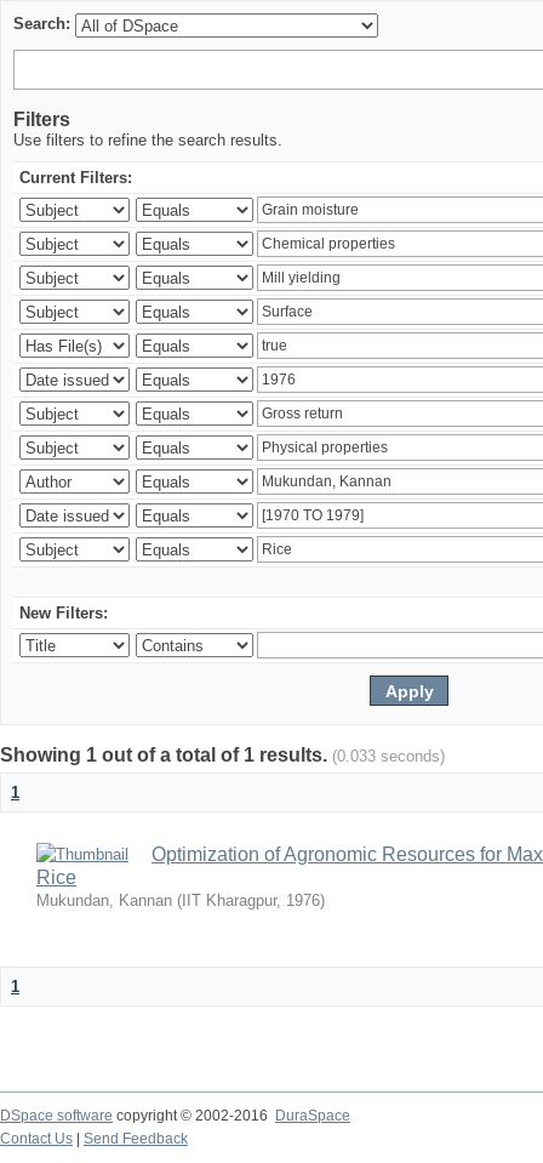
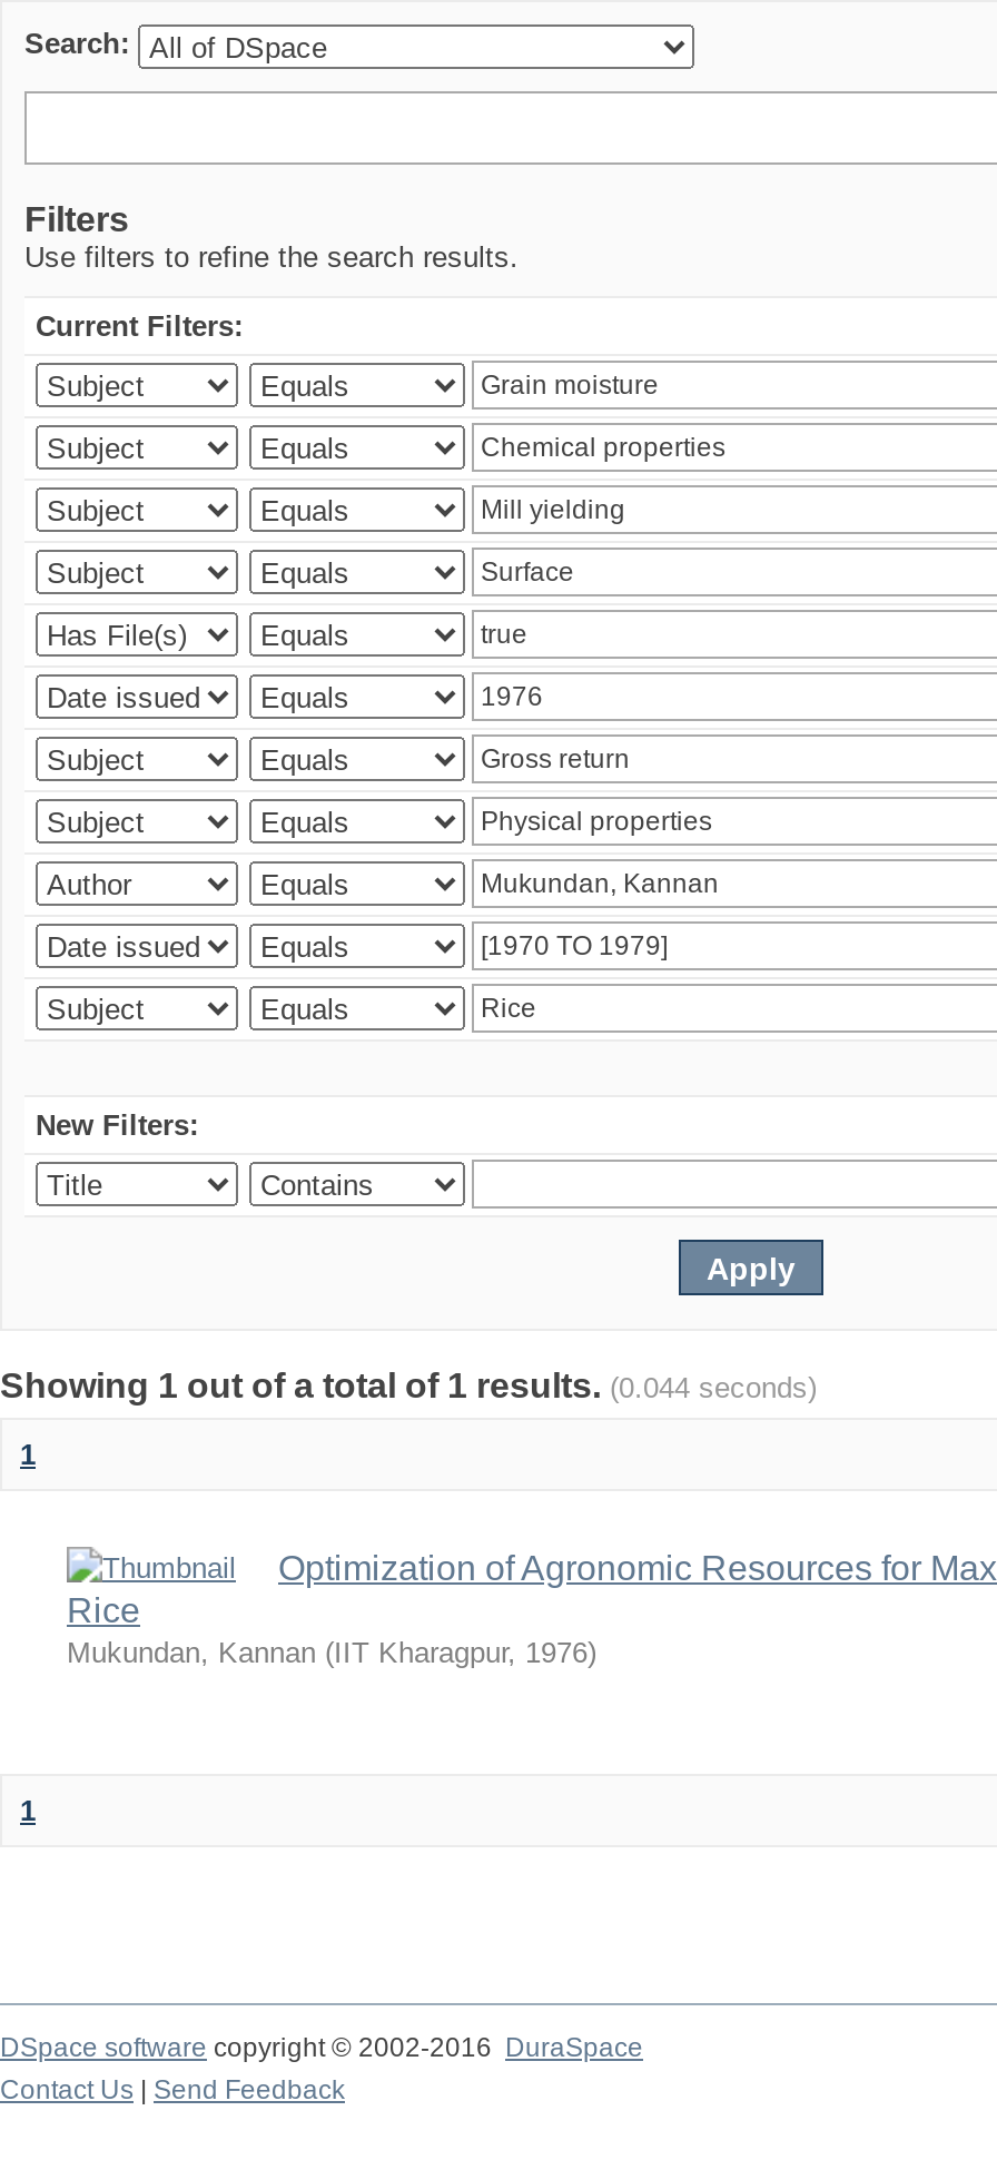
- Showing 1 out of a total of 1 results. (0.033 seconds)
+ Showing 1 out of a total of 1 results. (0.044 seconds)
